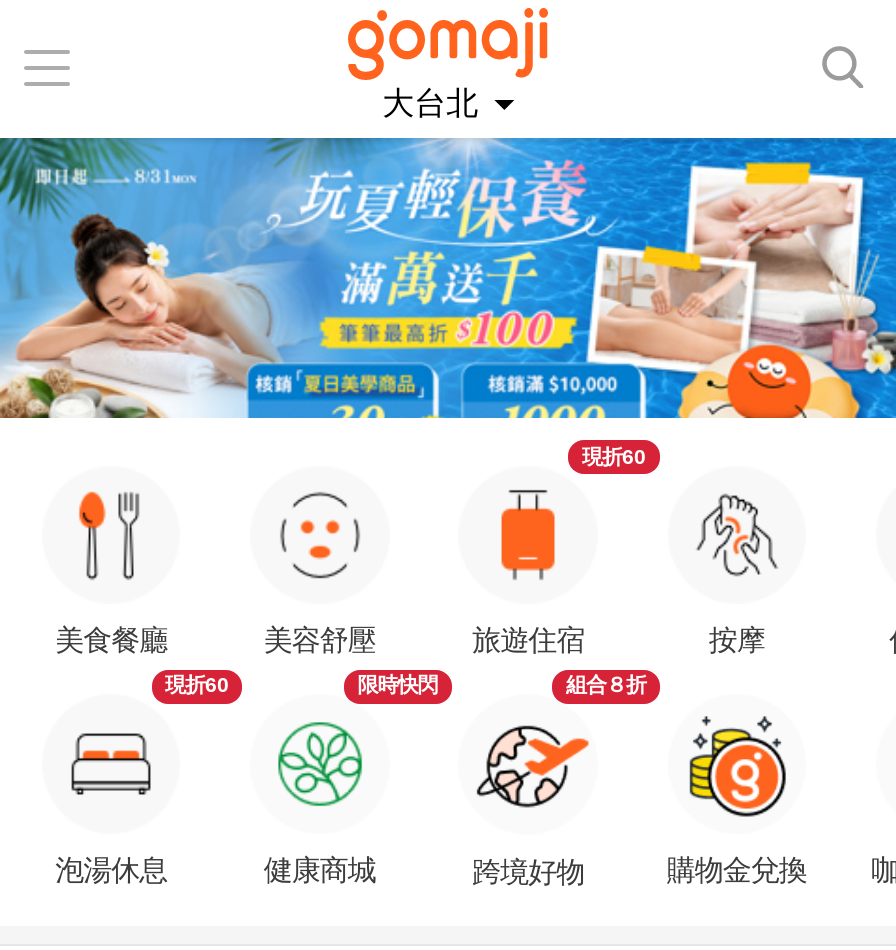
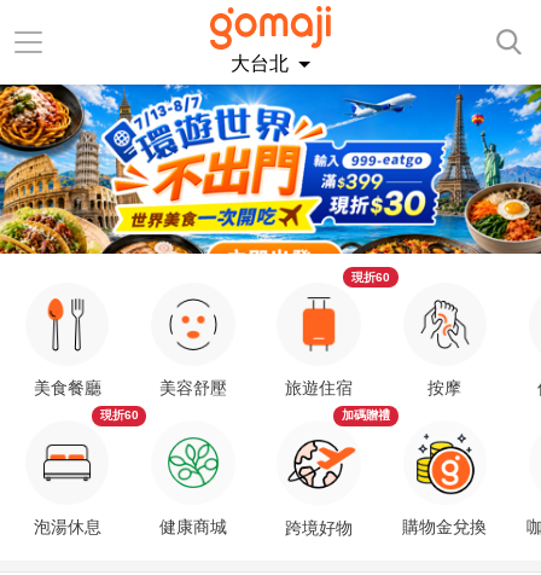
- [image]
+ [image]

- 限時快閃

- 組合８折
+ 加碼贈禮
